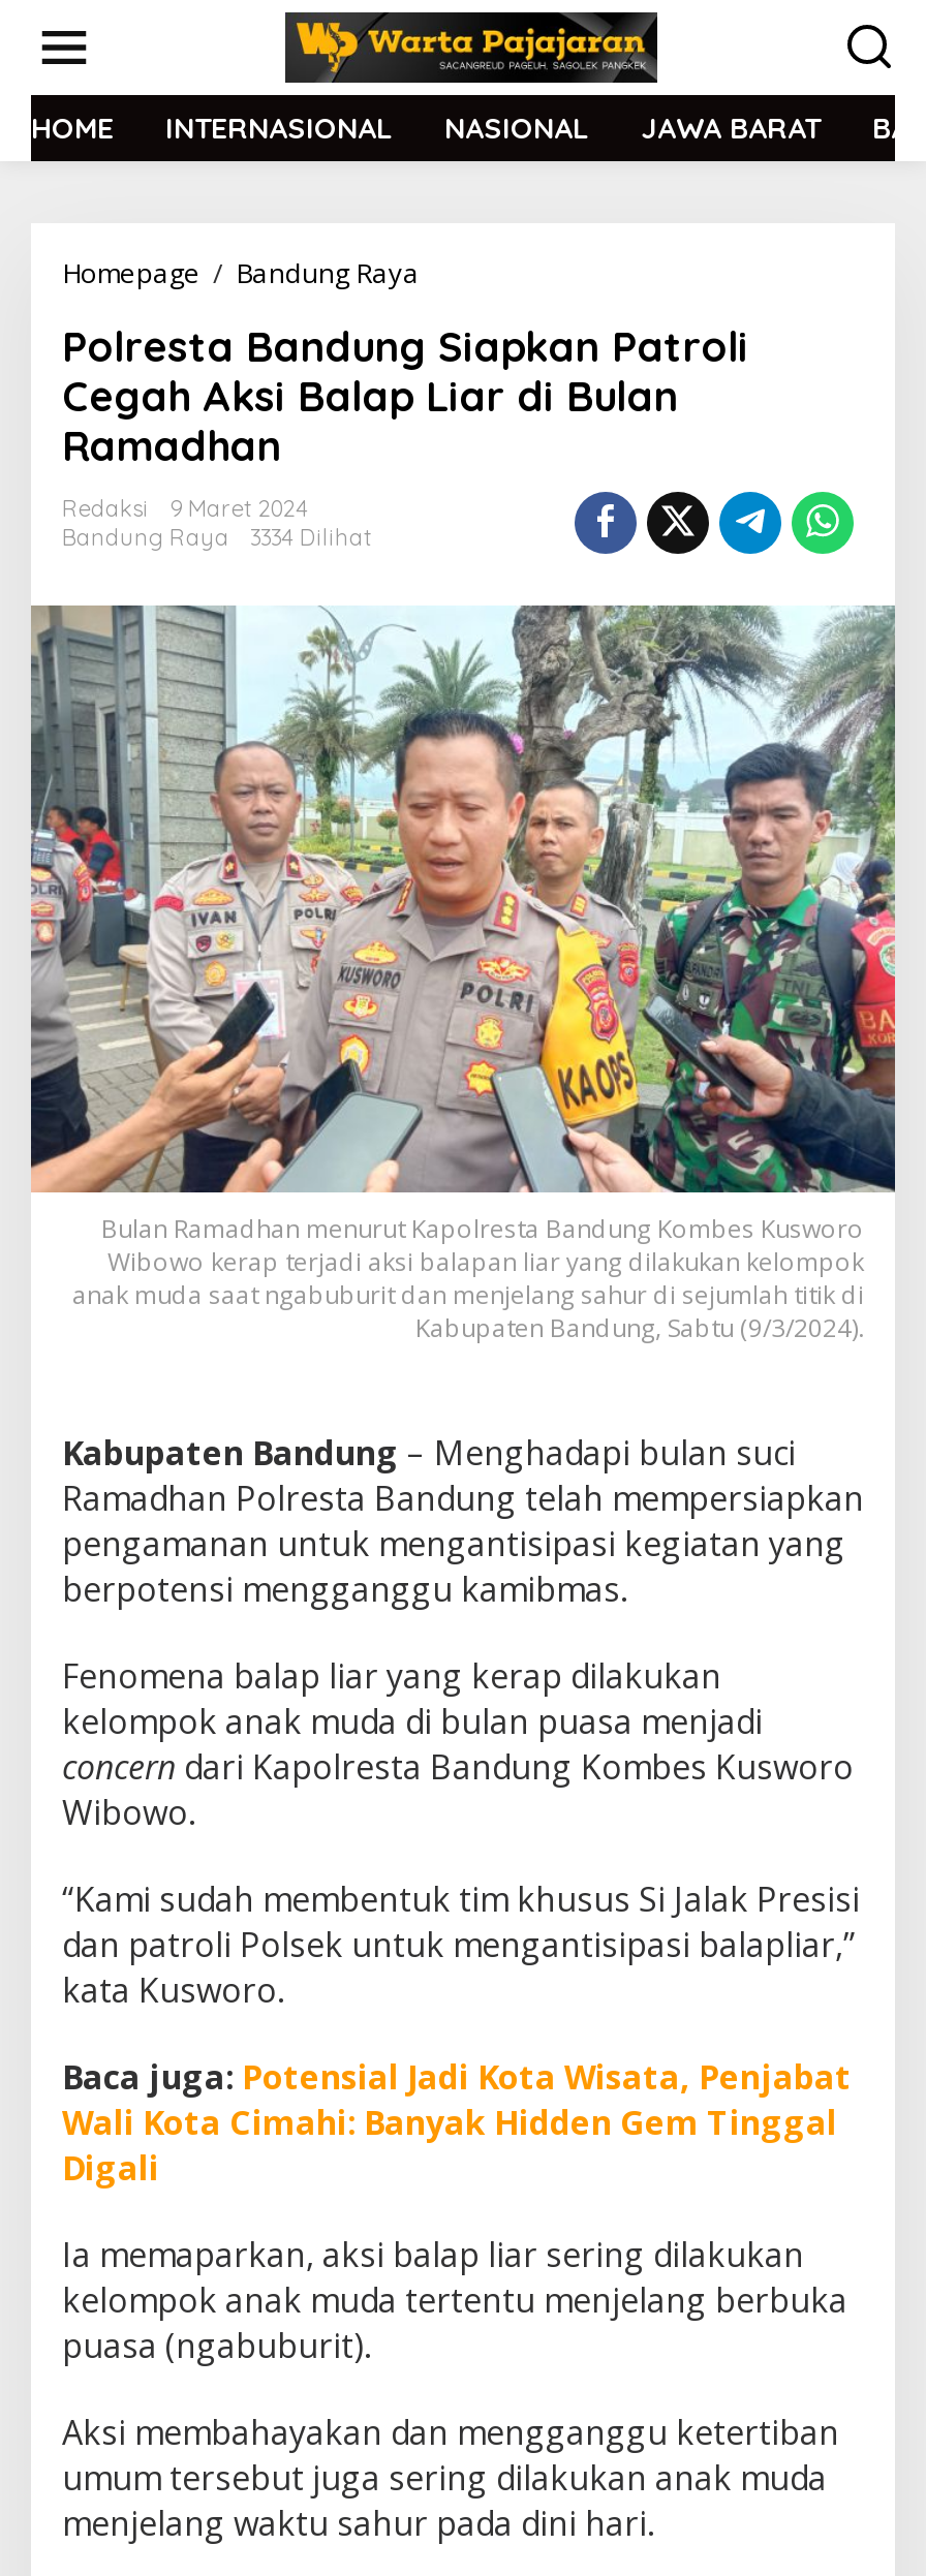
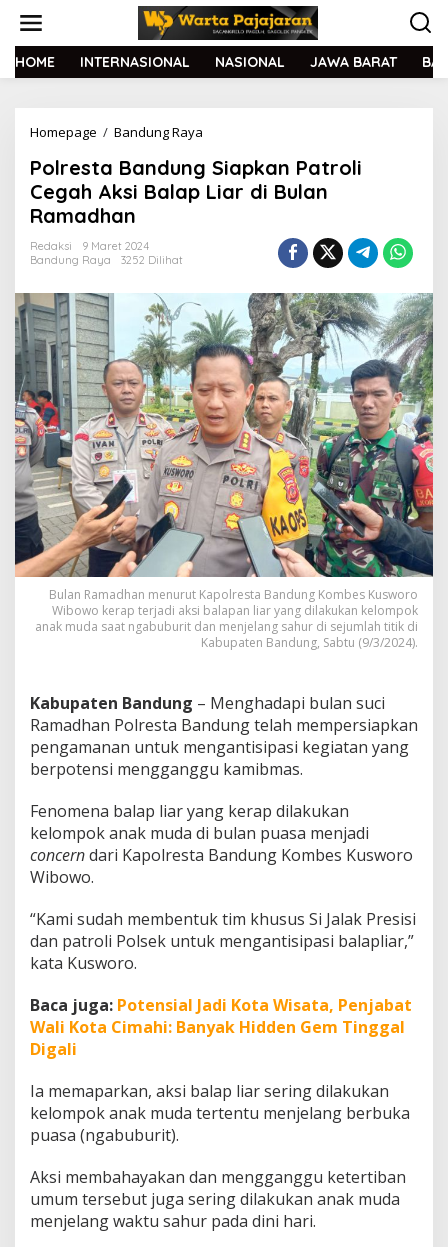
- 3334 Dilihat
+ 3252 Dilihat
